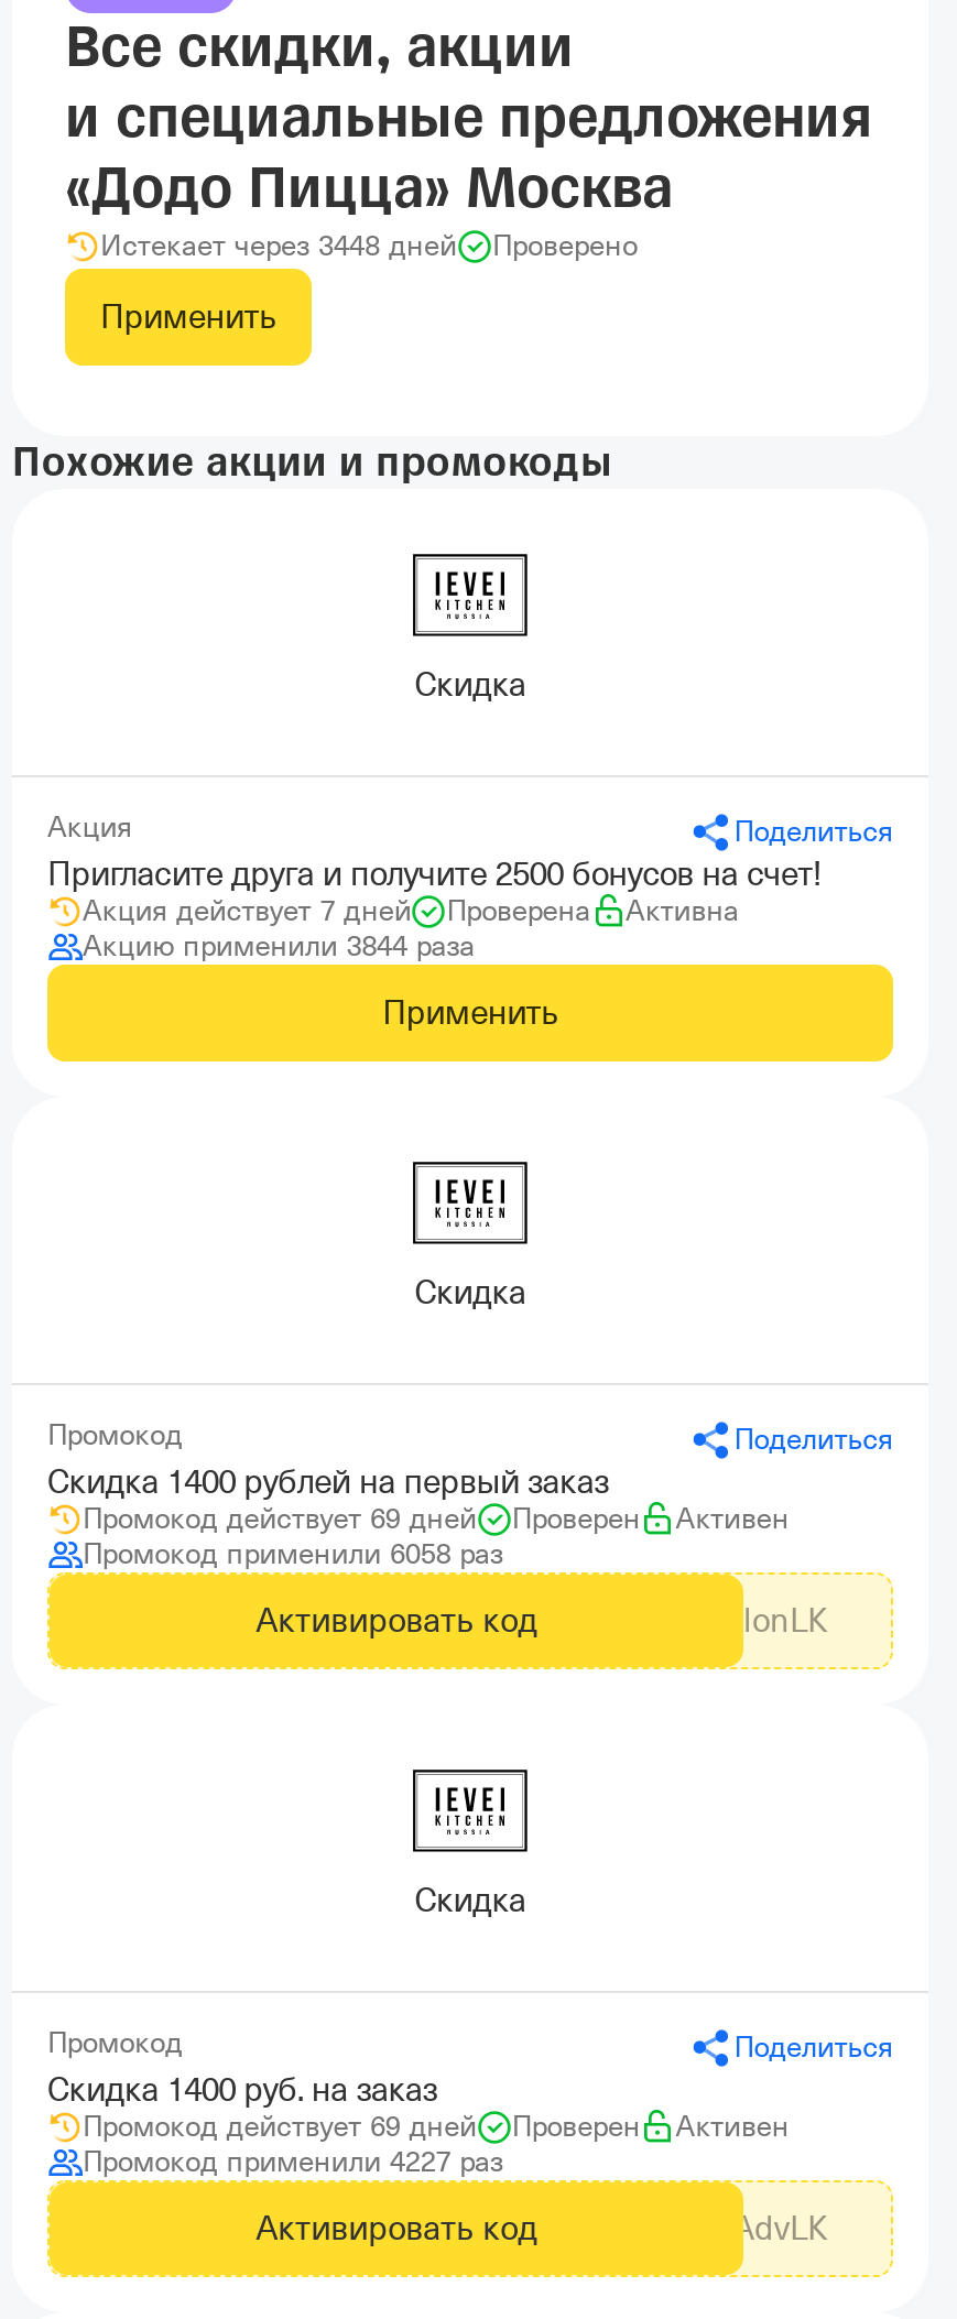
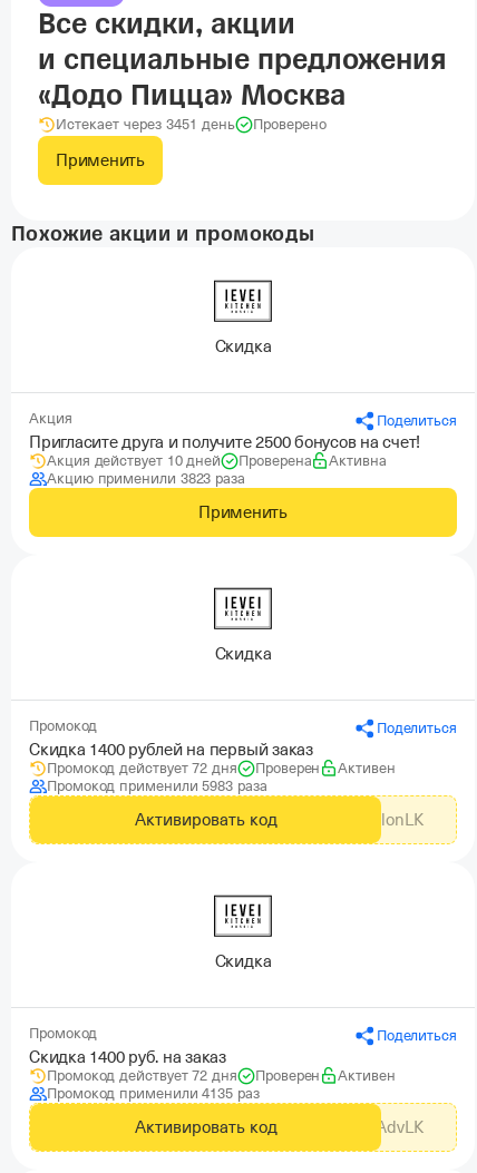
- Истекает через 3448 дней
+ Истекает через 3451 день

- Акция действует 7 дней
+ Акция действует 10 дней

- Акцию применили 3844 раза
+ Акцию применили 3823 раза

- Промокод действует 69 дней
+ Промокод действует 72 дня

- Промокод применили 6058 раз
+ Промокод применили 5983 раза

- Промокод действует 69 дней
+ Промокод действует 72 дня

- Промокод применили 4227 раз
+ Промокод применили 4135 раз
